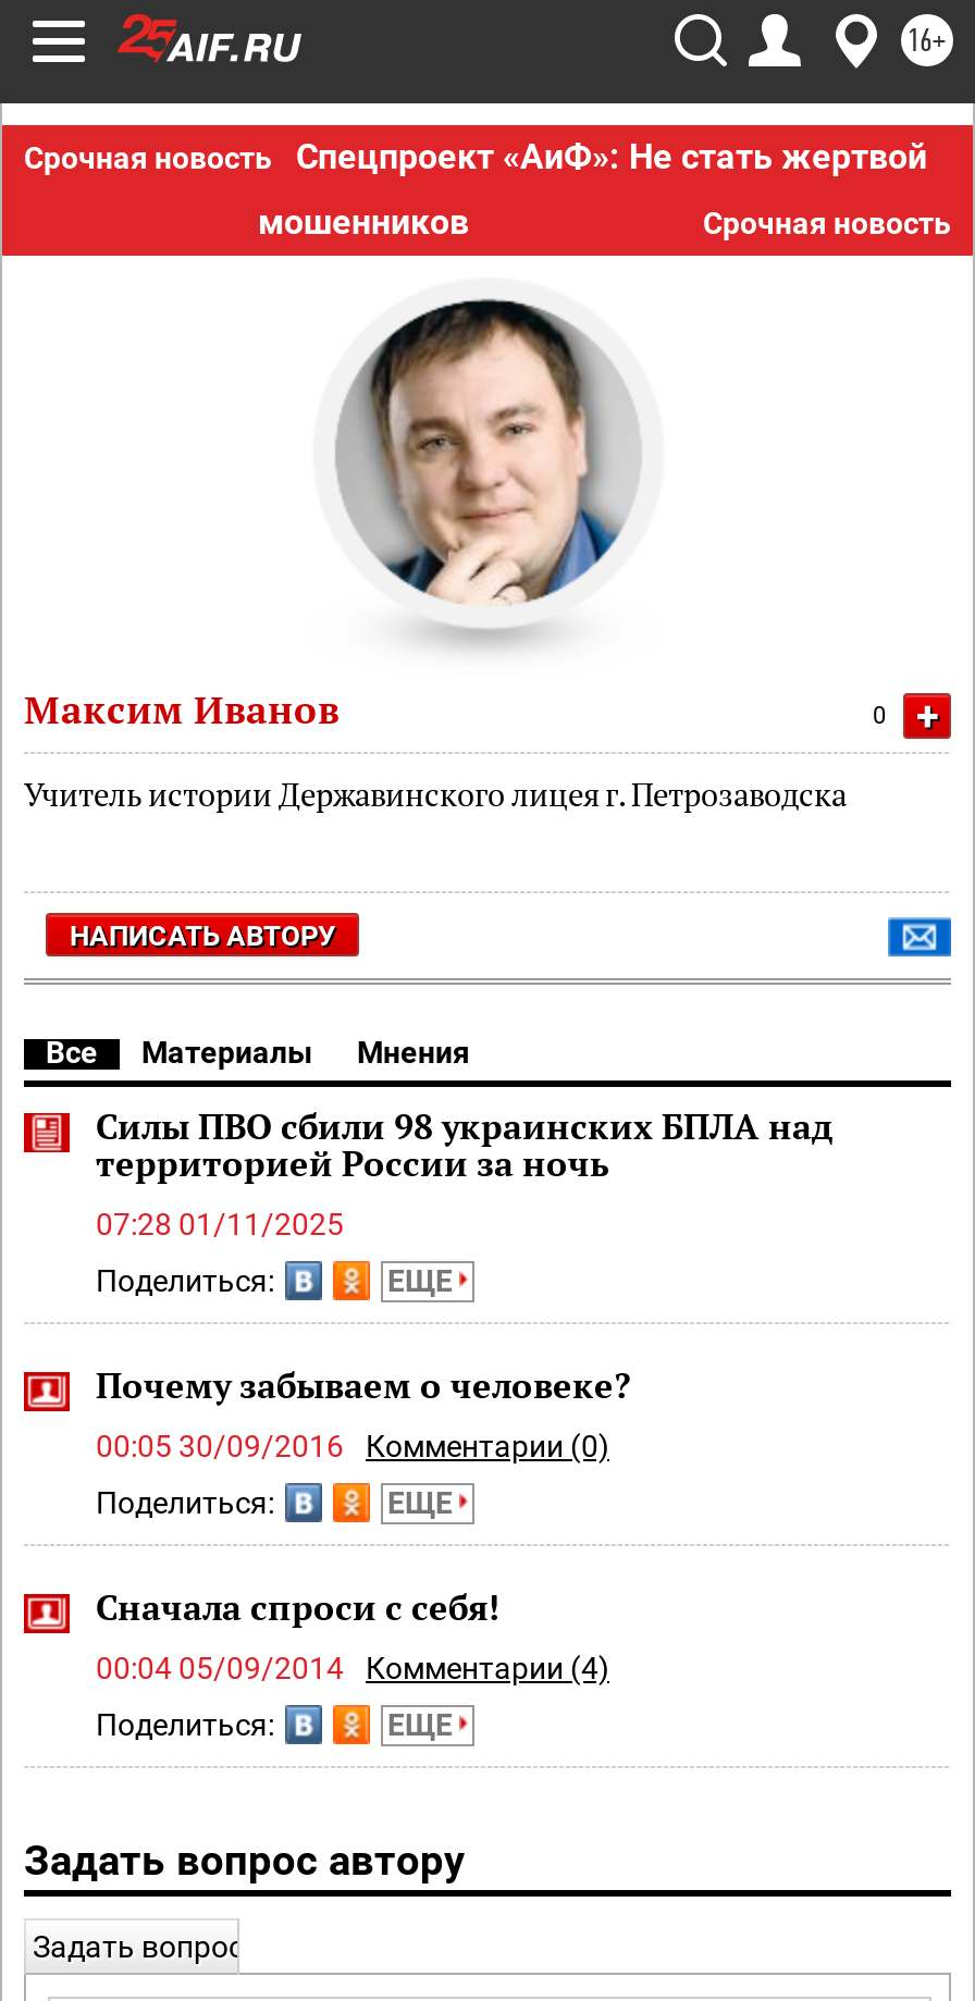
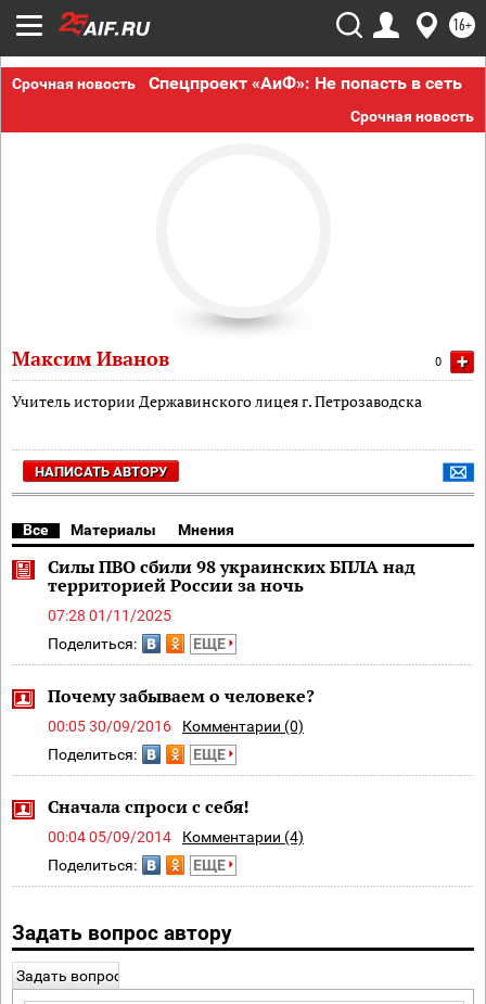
- Спецпроект «АиФ»: Не стать жертвой
- мошенников
+ Спецпроект «АиФ»: Не попасть в сеть

- [image]
